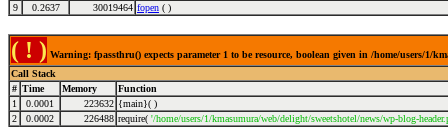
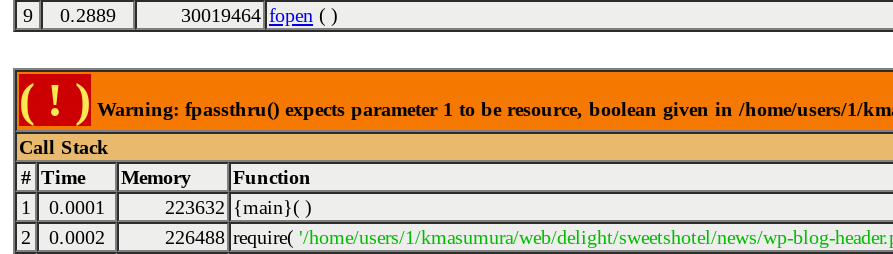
- 9 0.2637
+ 9 0.2889
